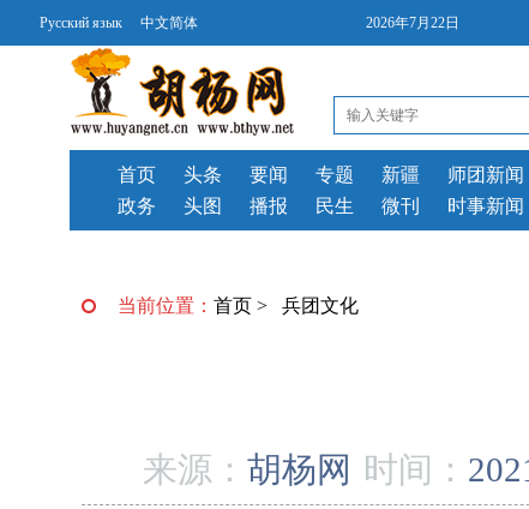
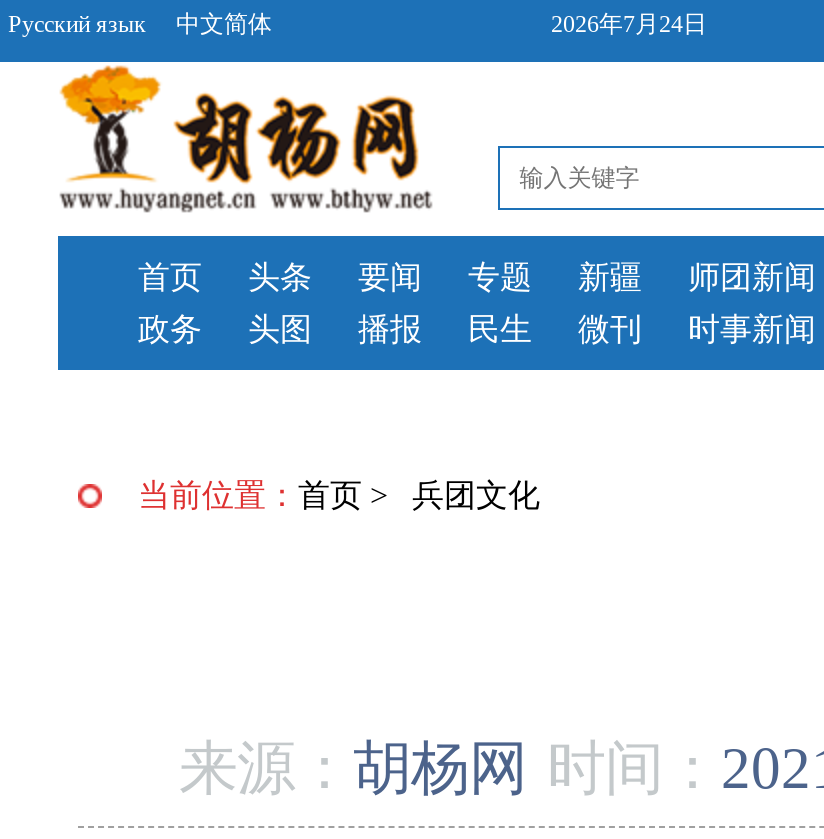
- 2026年7月22日
+ 2026年7月24日
